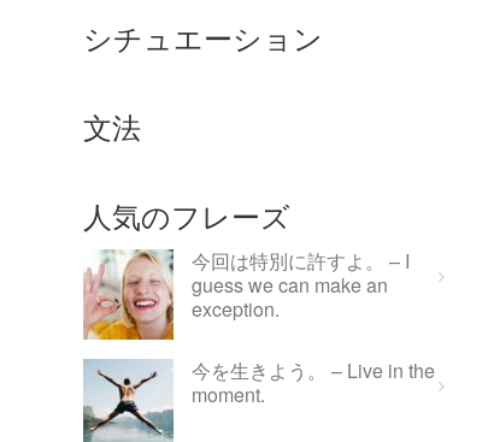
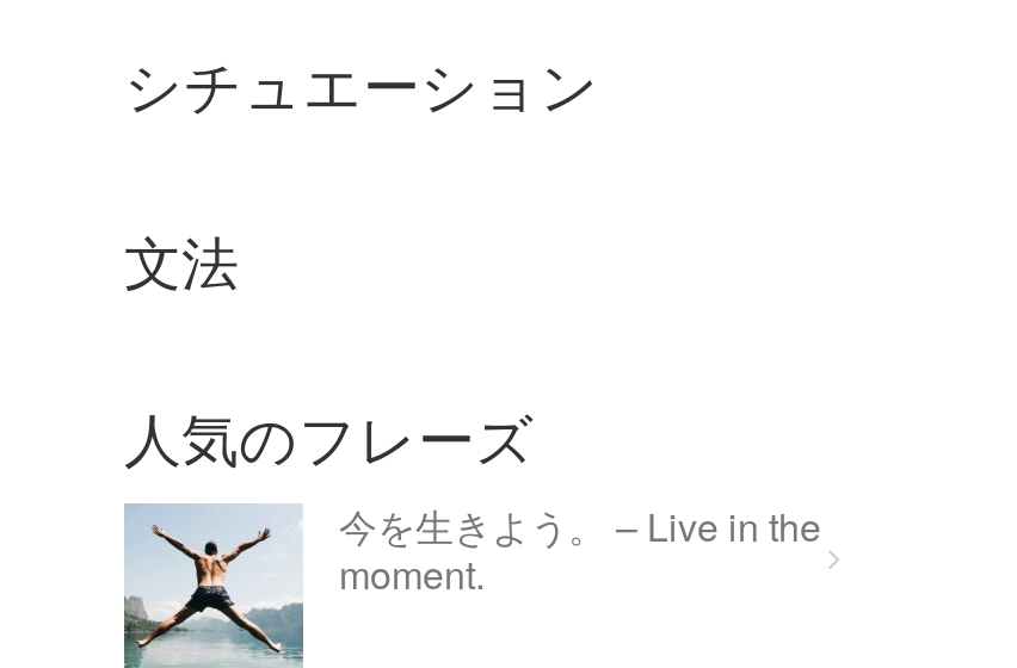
- [image]
- 今回は特別に許すよ。 – I
- guess we can make an
- exception.
